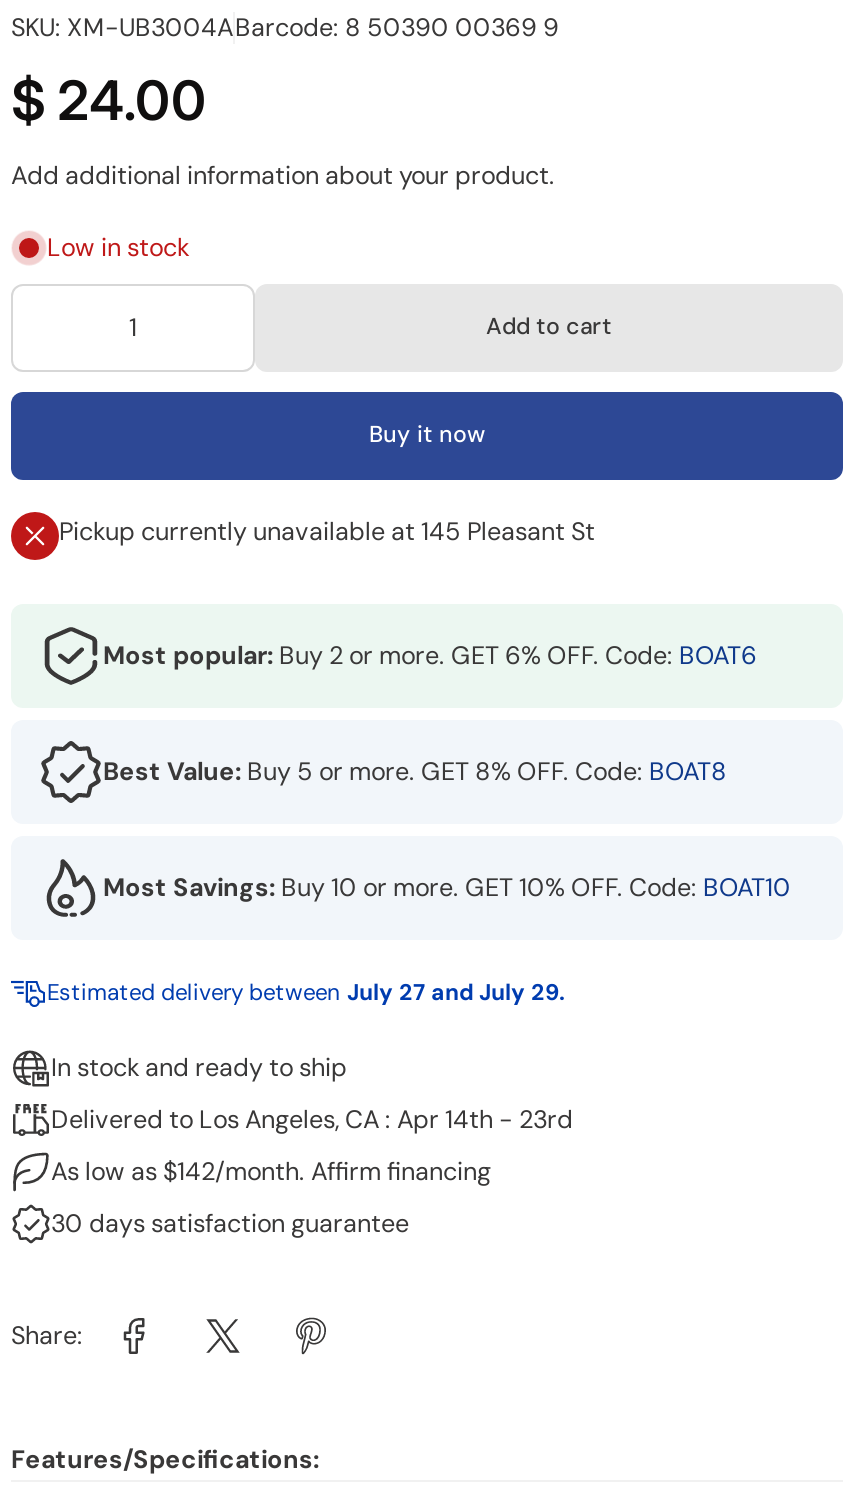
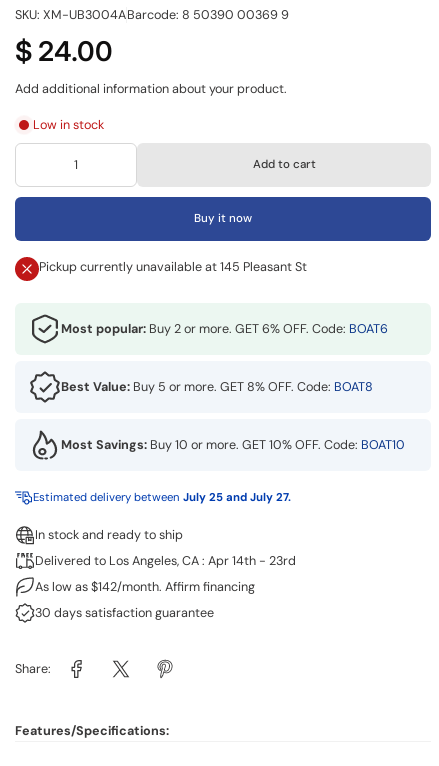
- Estimated delivery between July 27 and July 29.
+ Estimated delivery between July 25 and July 27.
